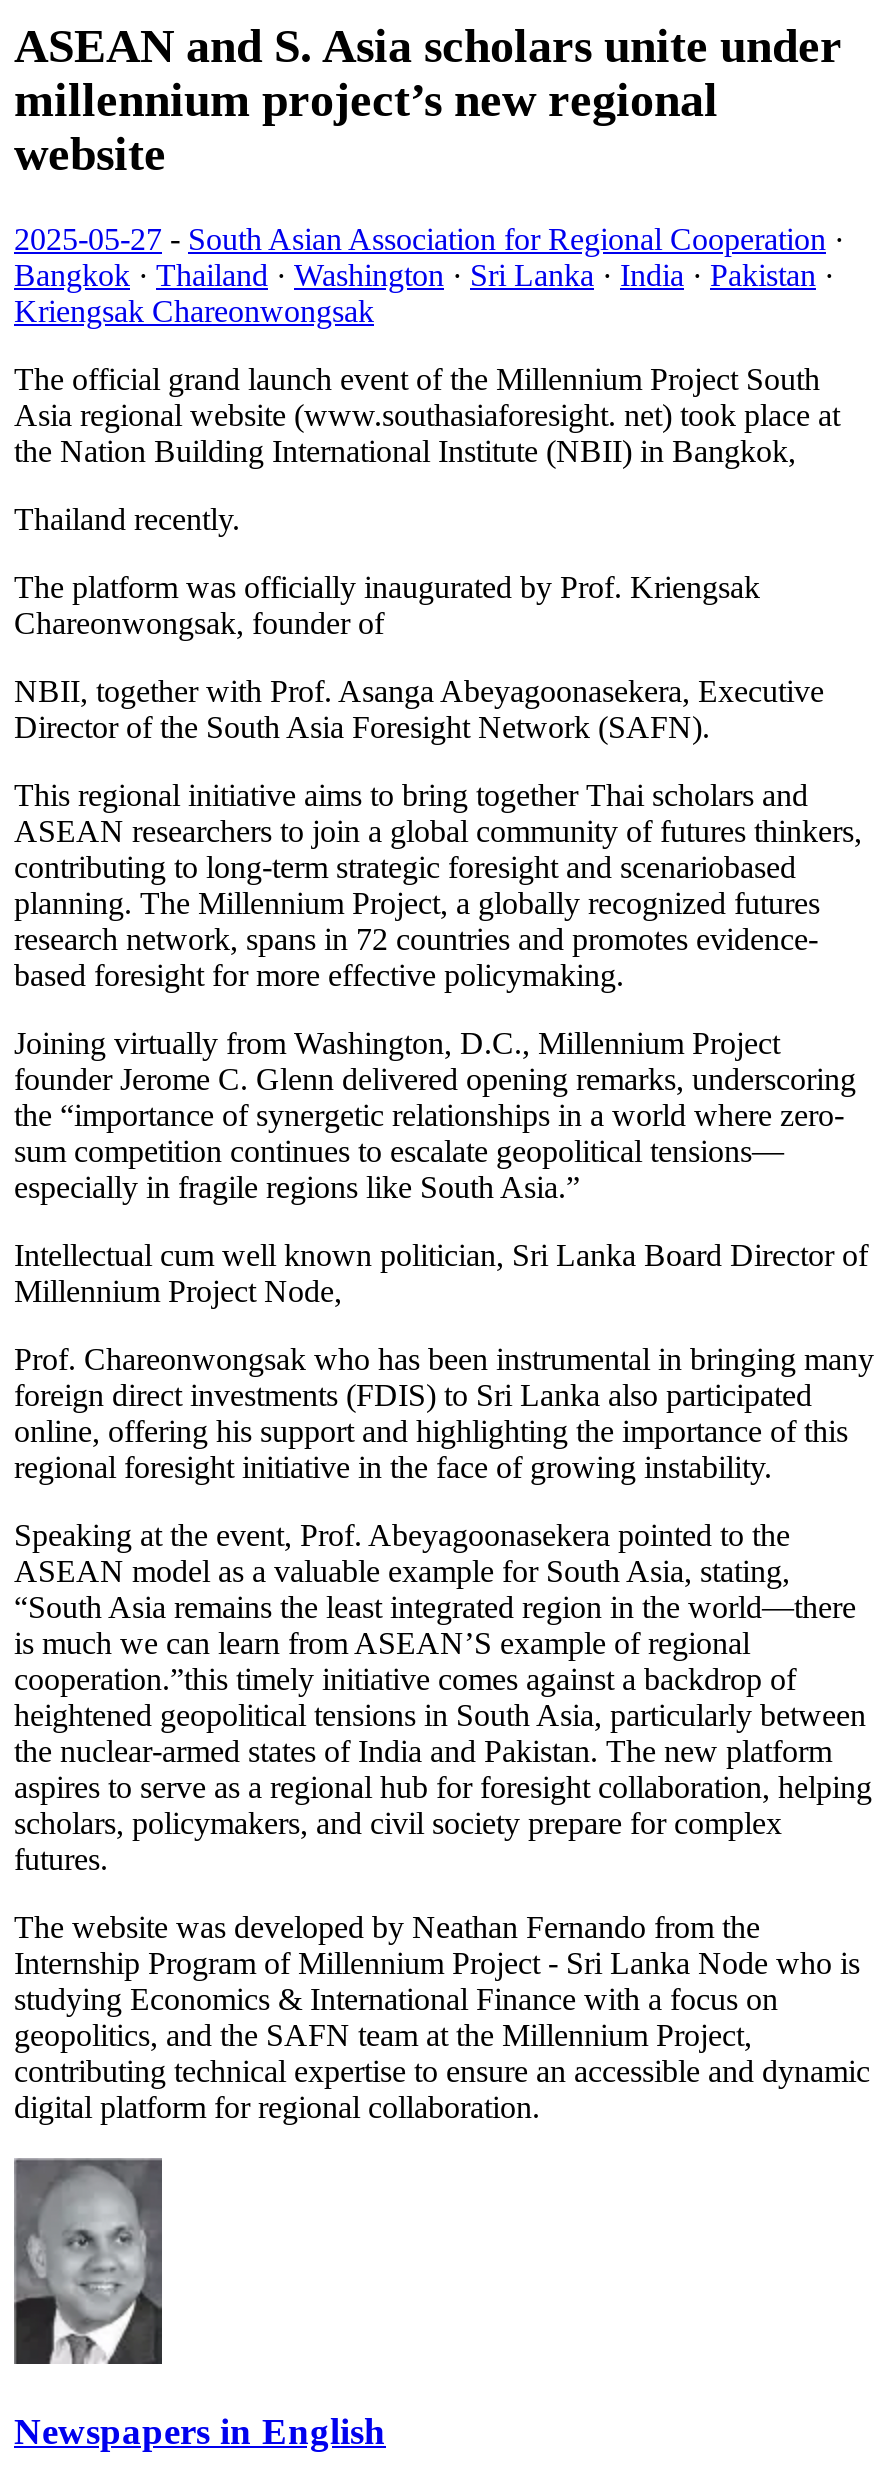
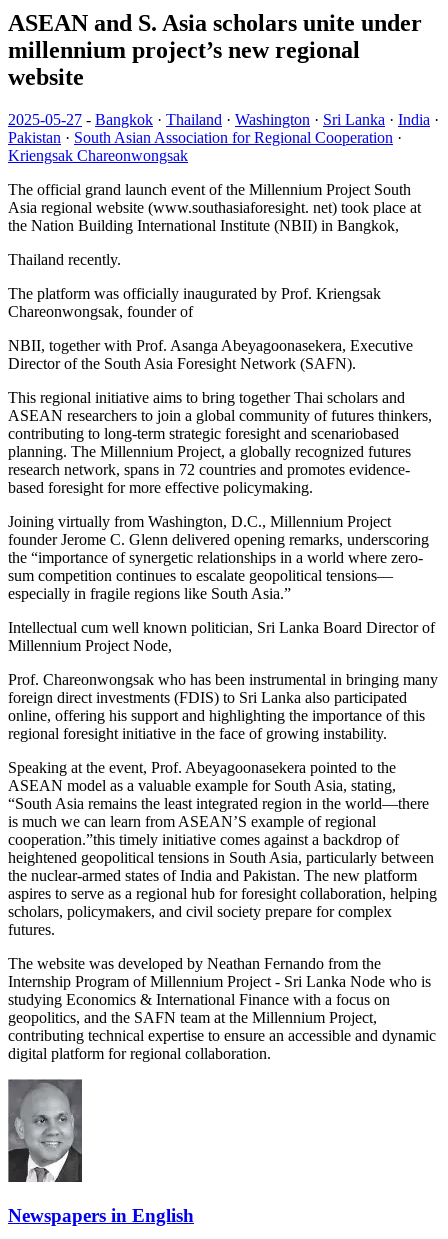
- 2025-05-27 - South Asian Association for Regional Cooperation ·
- Bangkok · Thailand · Washington · Sri Lanka · India · Pakistan ·
+ 2025-05-27 - Bangkok · Thailand · Washington · Sri Lanka · India ·
+ Pakistan · South Asian Association for Regional Cooperation ·
